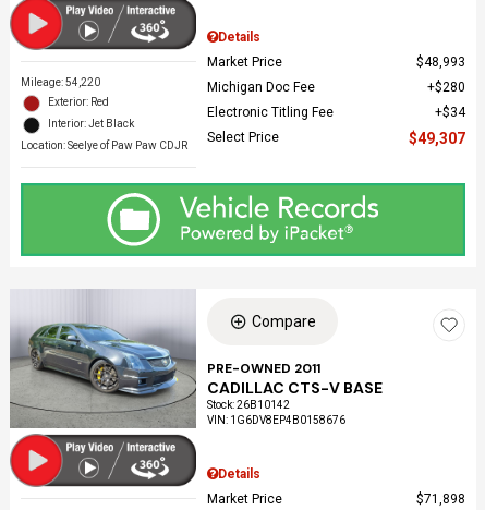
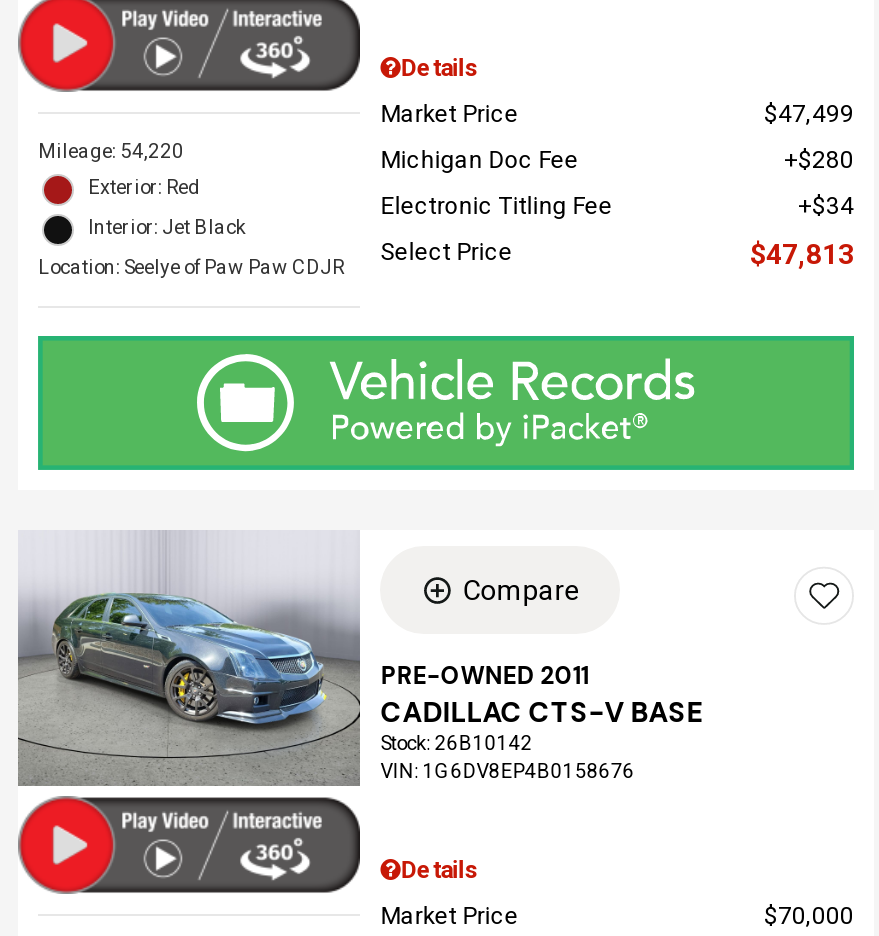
- $48,993
+ $47,499

- $49,307
+ $47,813

- $71,898
+ $70,000
